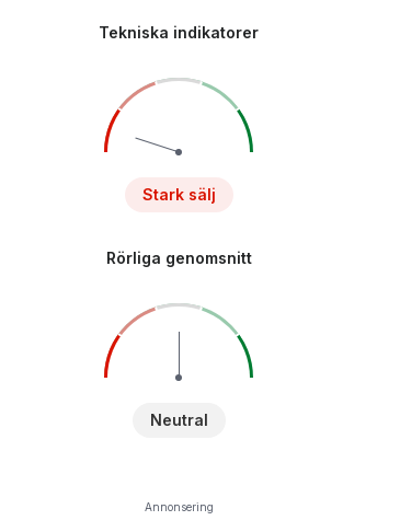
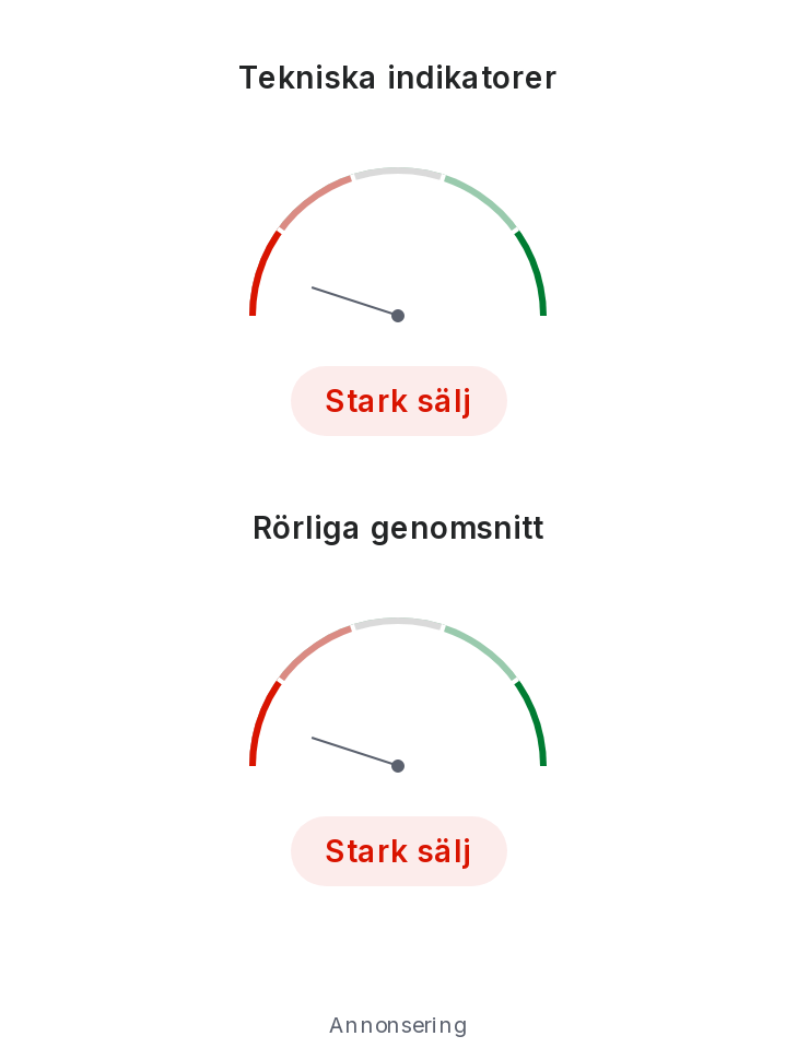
- Neutral
+ Stark sälj
